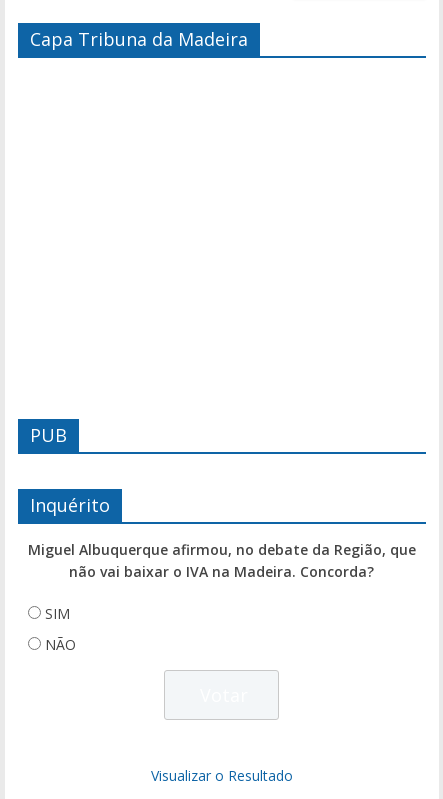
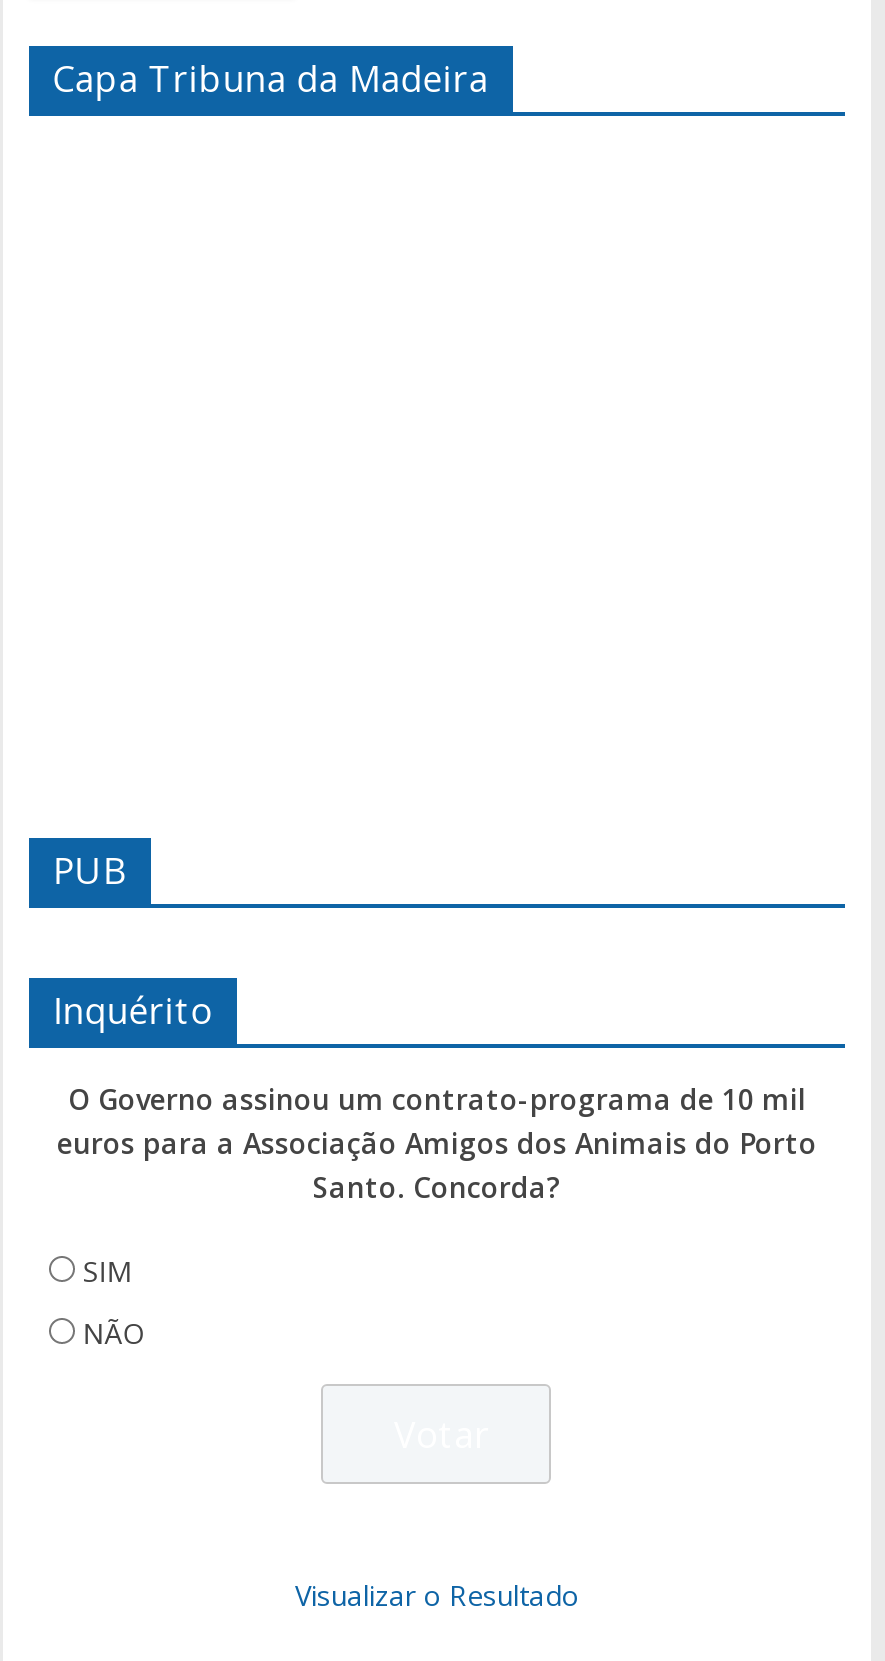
- Miguel Albuquerque afirmou, no debate da Região, que
- não vai baixar o IVA na Madeira. Concorda?
+ O Governo assinou um contrato-programa de 10 mil
+ euros para a Associação Amigos dos Animais do Porto
+ Santo. Concorda?
